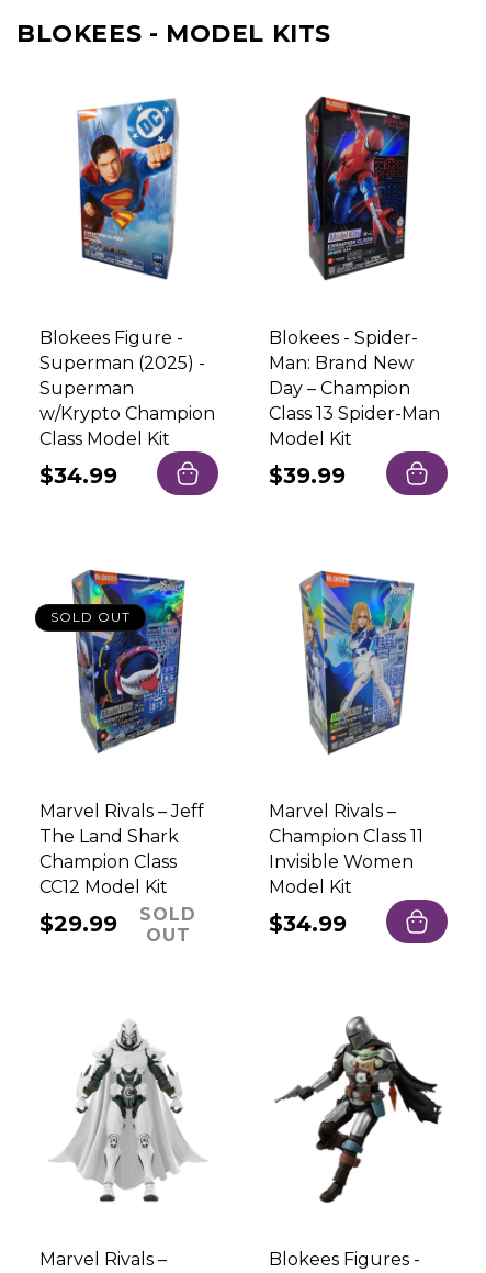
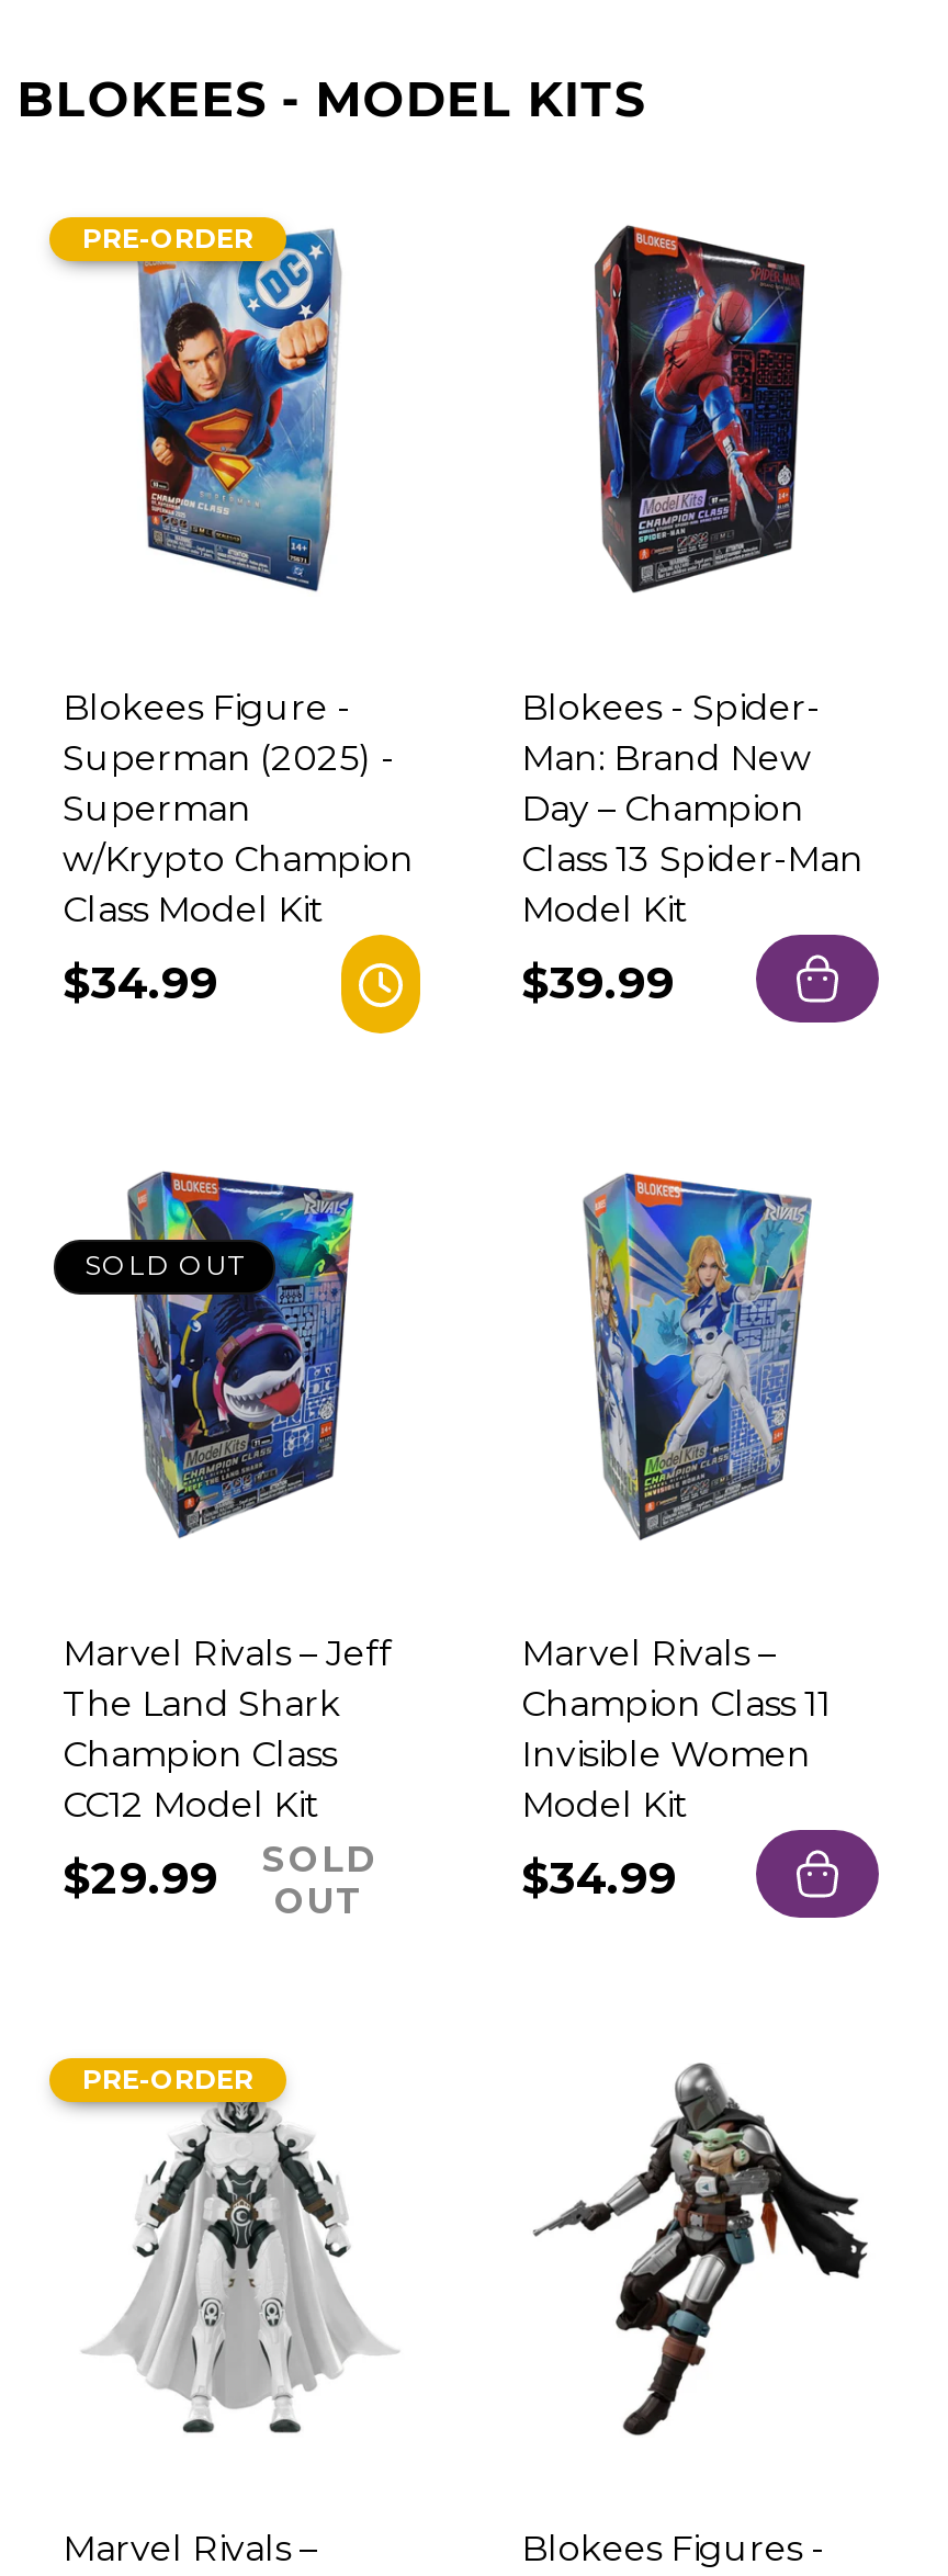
+ PRE-ORDER

- [image]
+ [image]

+ PRE-ORDER
